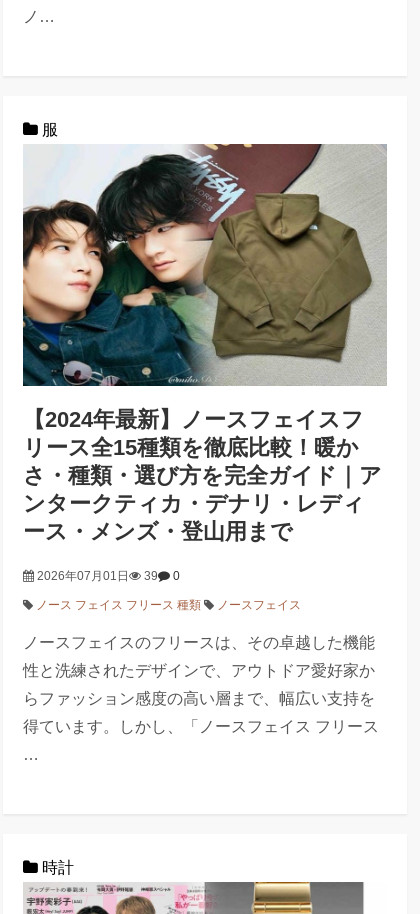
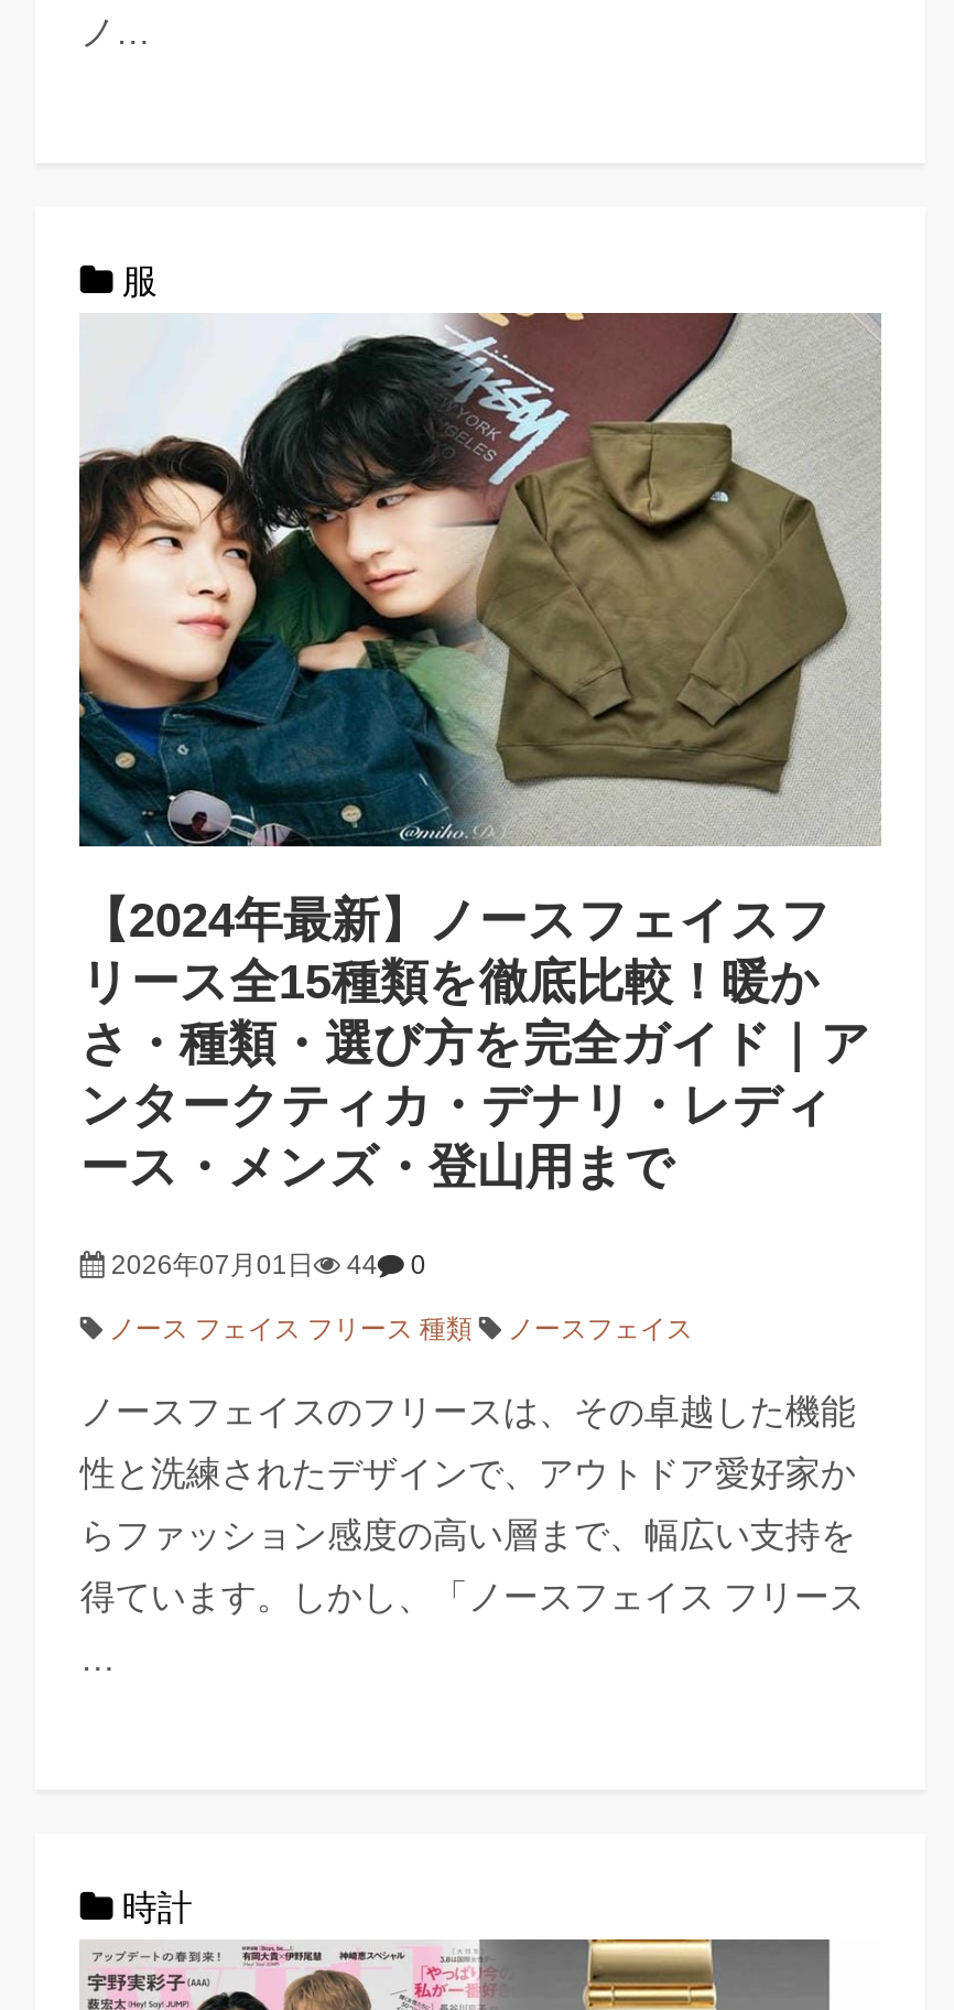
- 2026年07月01日 39 0
+ 2026年07月01日 44 0
